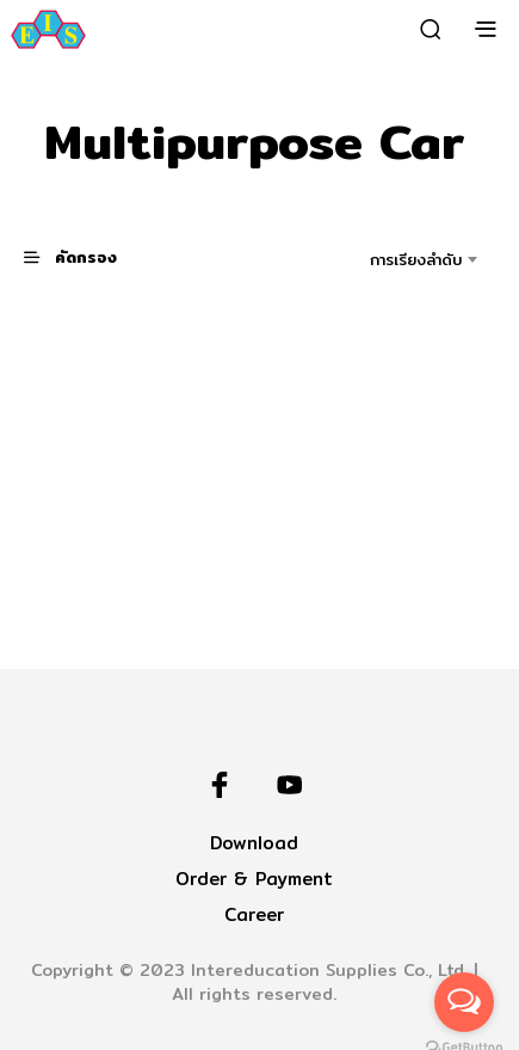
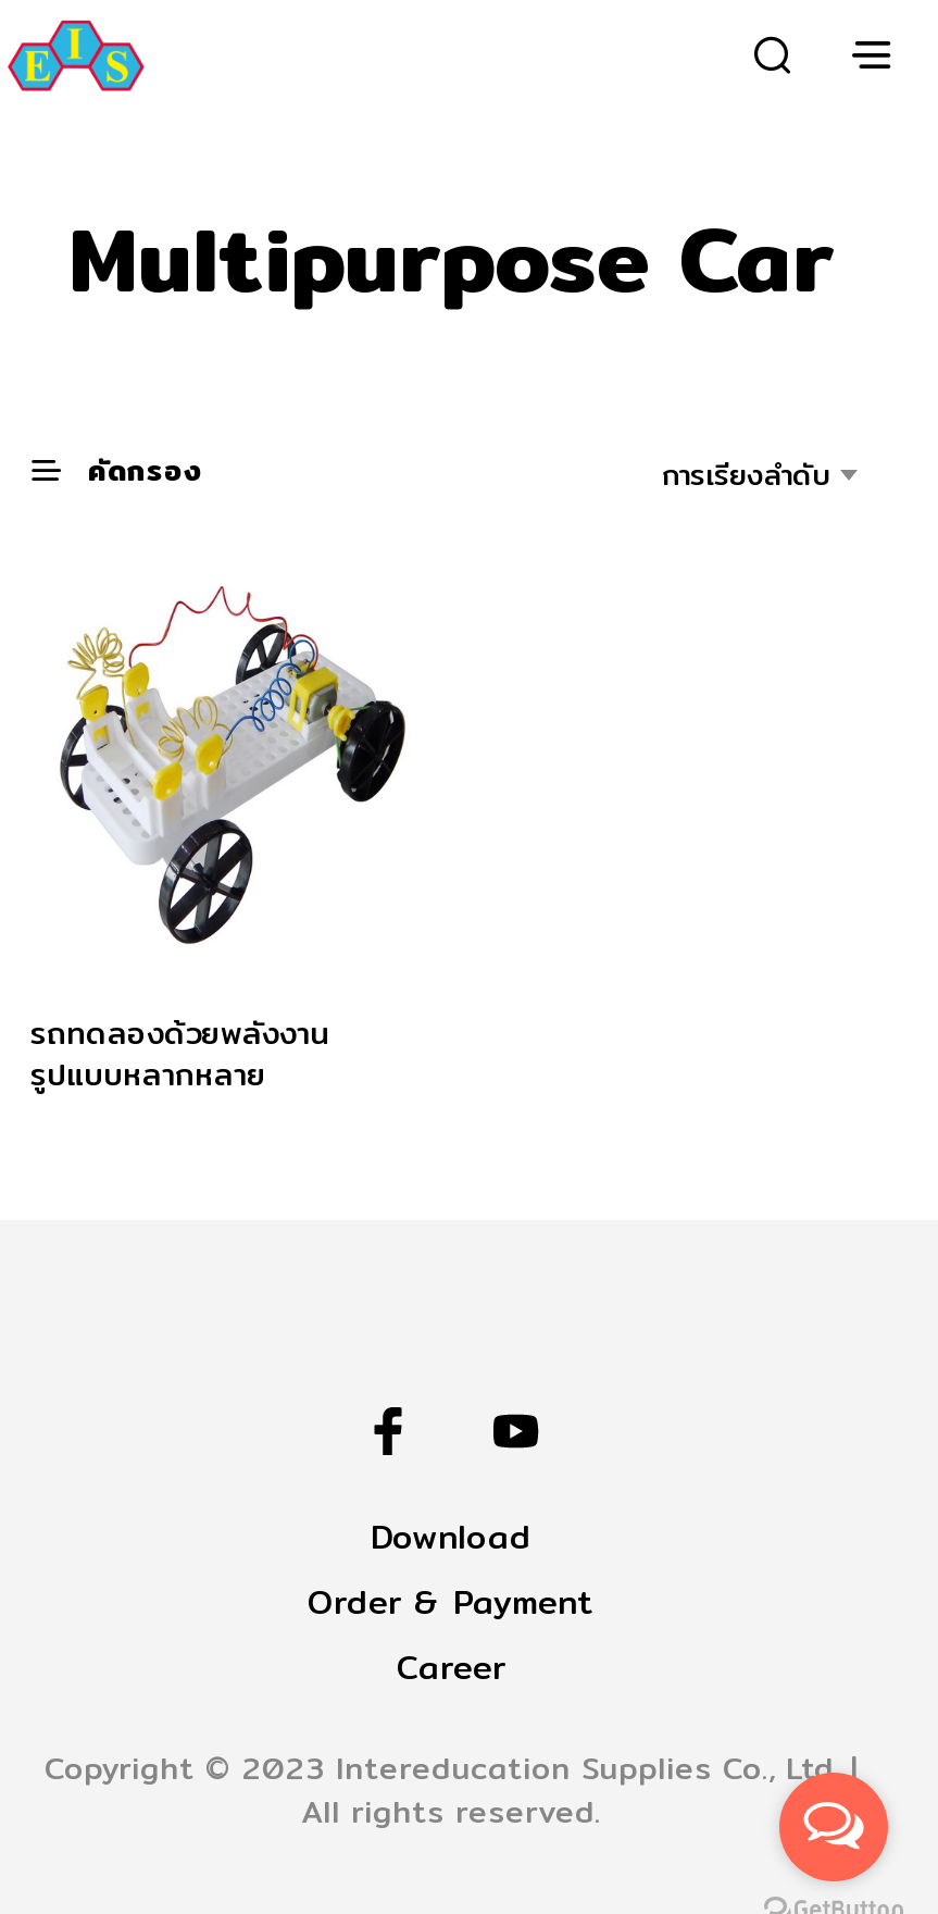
+ [image]
+ รถทดลองด้วยพลังงาน
+ รูปแบบหลากหลาย
